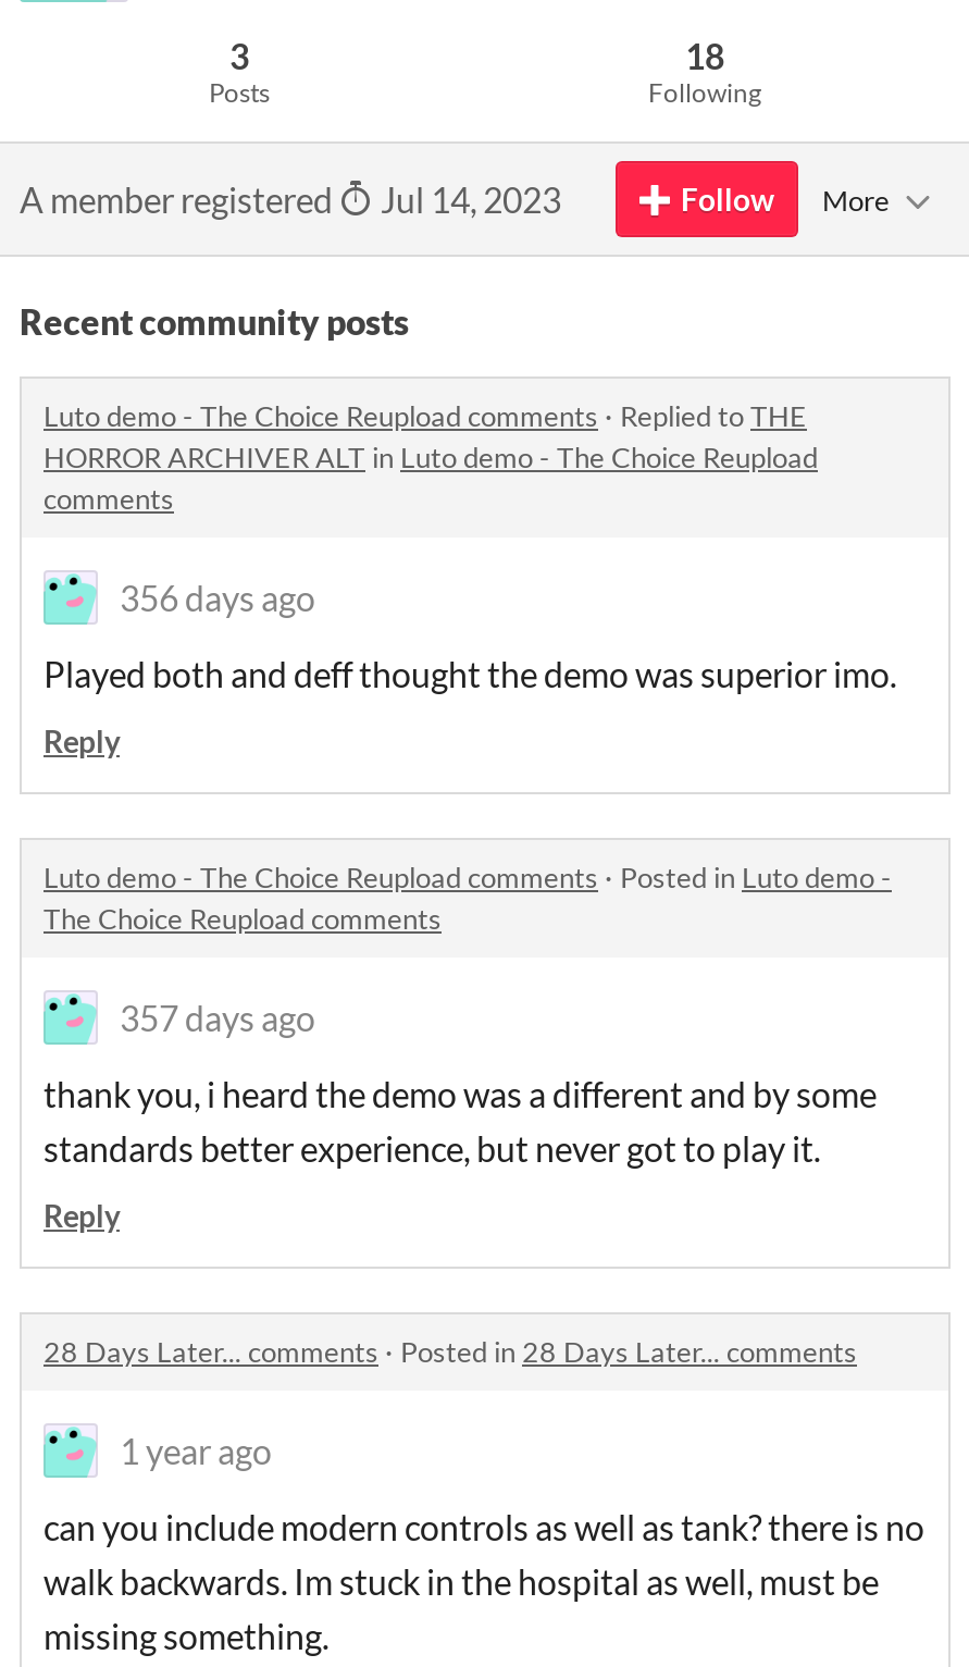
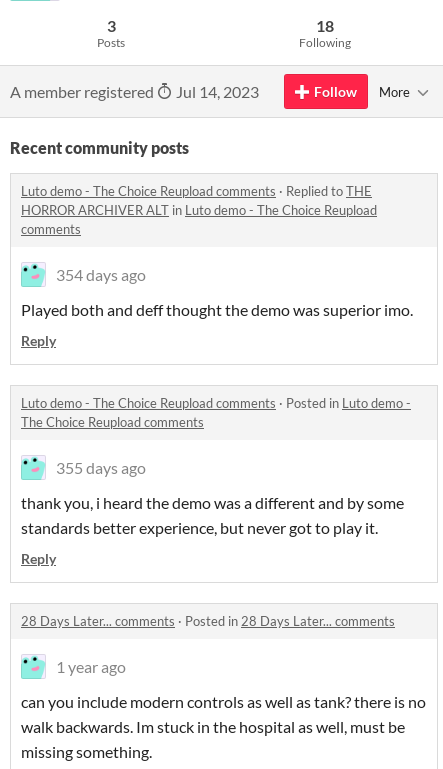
- 356 days ago
+ 354 days ago

- 357 days ago
+ 355 days ago
